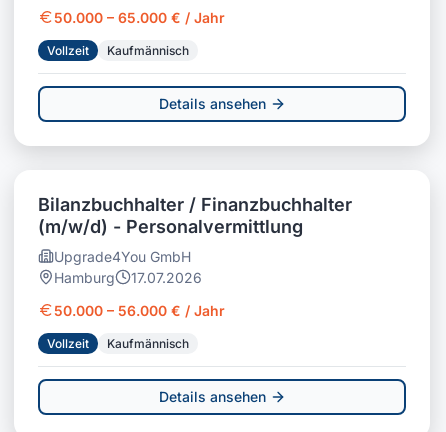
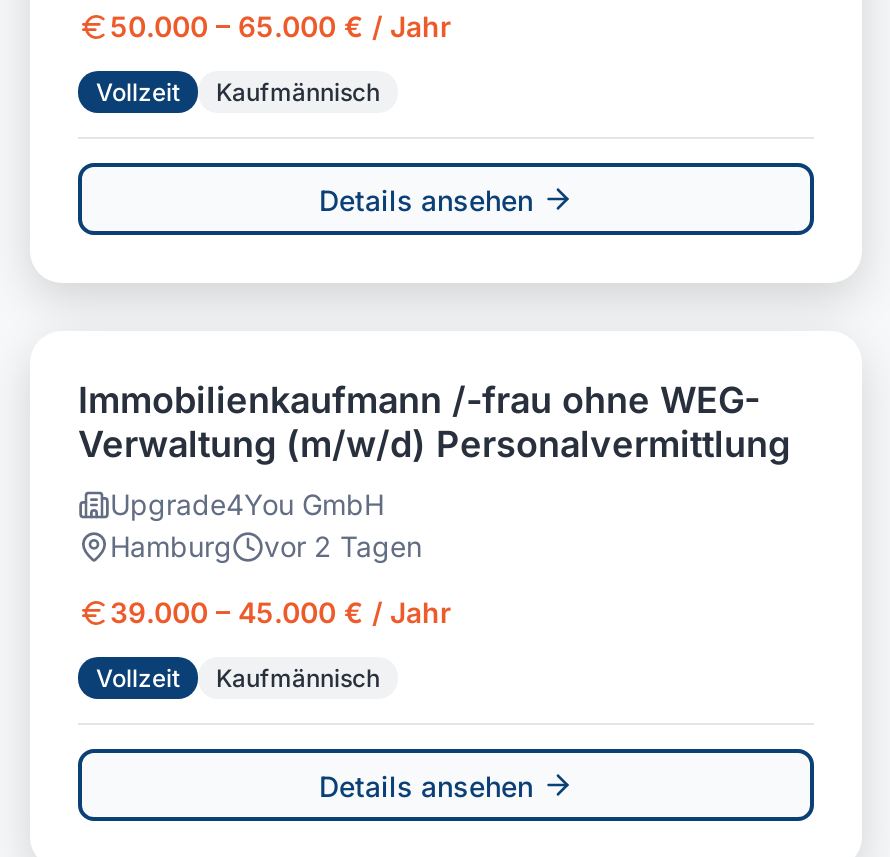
- Bilanzbuchhalter / Finanzbuchhalter
- (m/w/d) - Personalvermittlung
+ Immobilienkaufmann /-frau ohne WEG-
+ Verwaltung (m/w/d) Personalvermittlung

- Hamburg 17.07.2026
+ Hamburg vor 2 Tagen

- 50.000 – 56.000 € / Jahr
+ 39.000 – 45.000 € / Jahr
